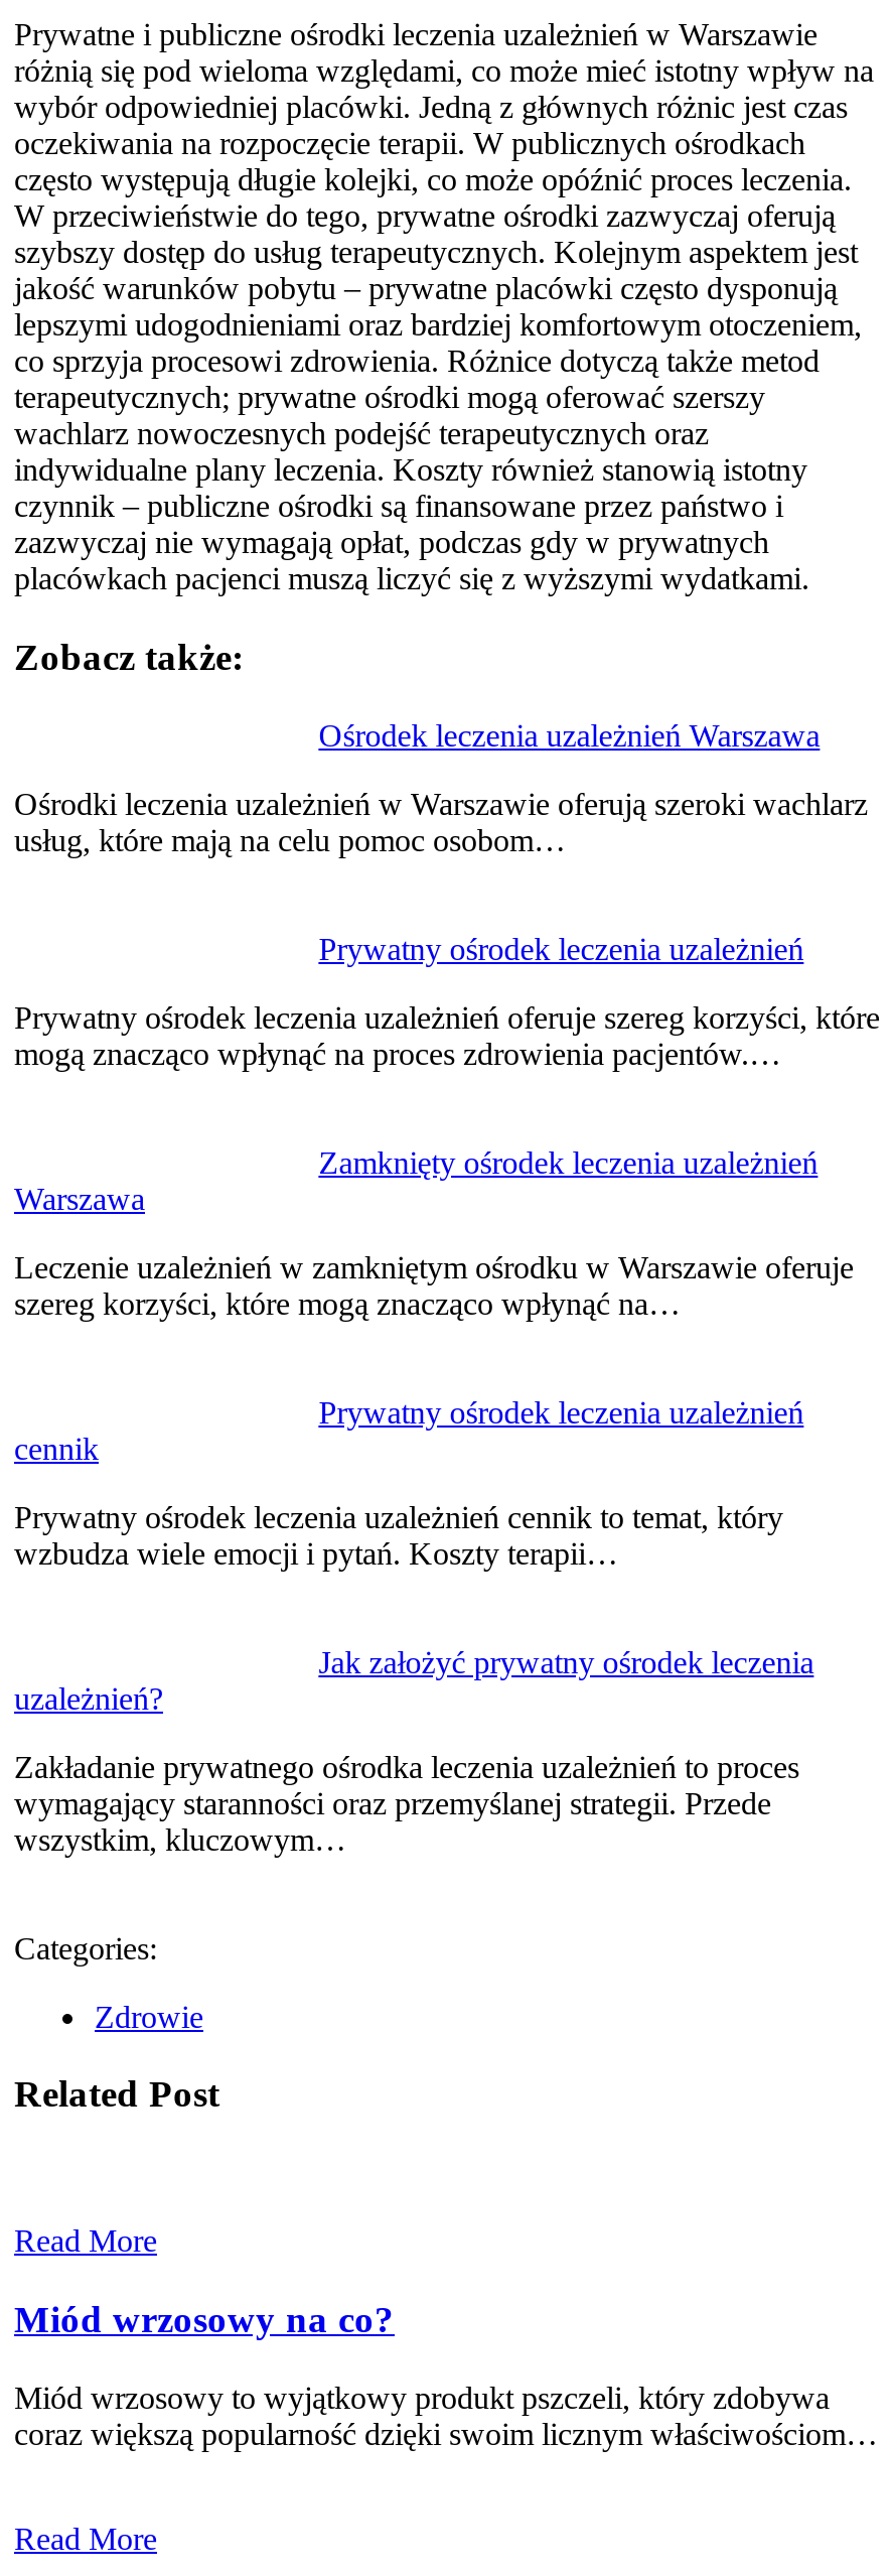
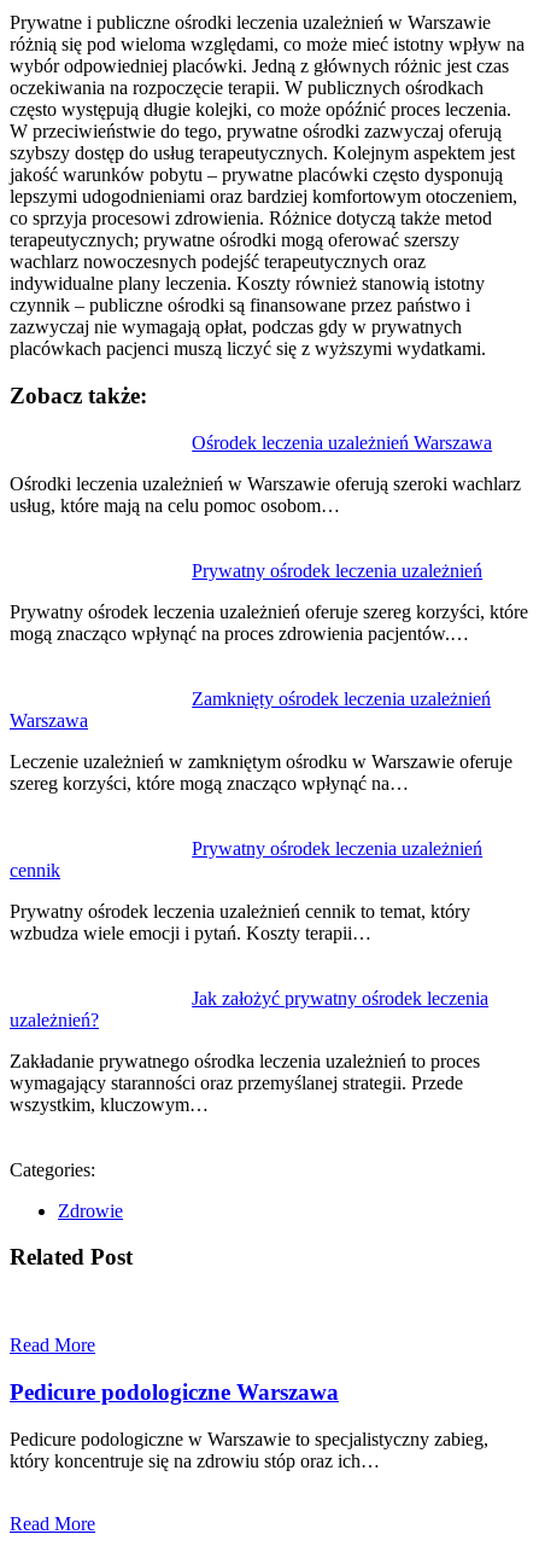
- Miód wrzosowy na co?
+ Pedicure podologiczne Warszawa

- Miód wrzosowy to wyjątkowy produkt pszczeli, który zdobywa
- coraz większą popularność dzięki swoim licznym właściwościom…
+ Pedicure podologiczne w Warszawie to specjalistyczny zabieg,
+ który koncentruje się na zdrowiu stóp oraz ich…
